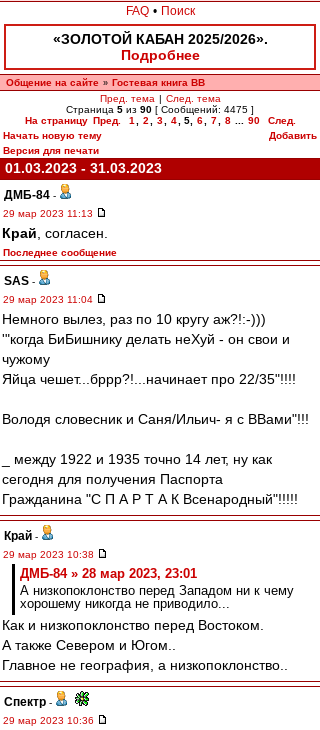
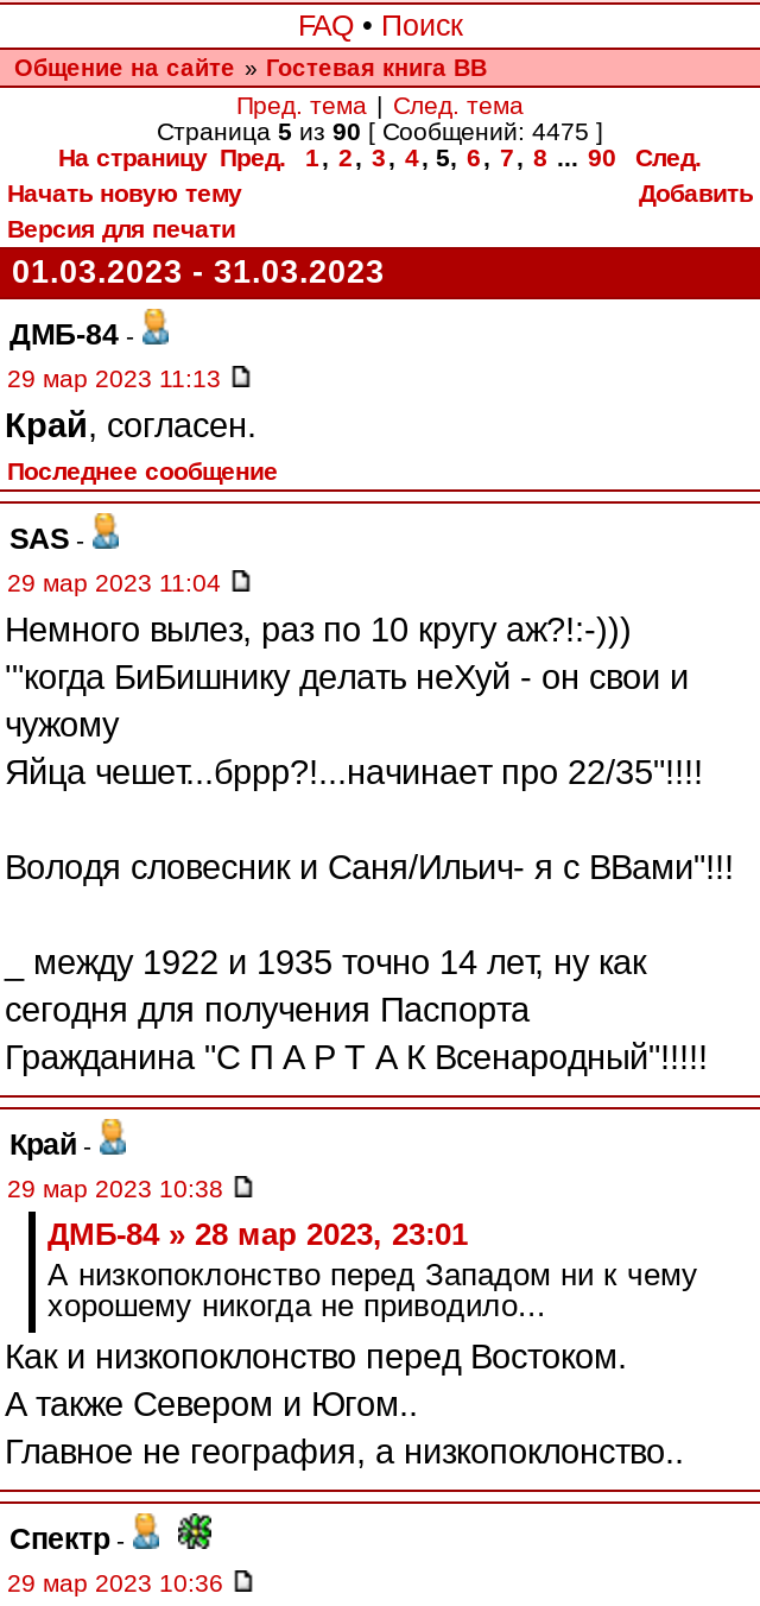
- «ЗОЛОТОЙ КАБАН 2025/2026».
- Подробнее
